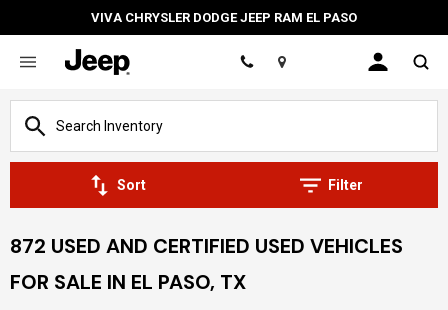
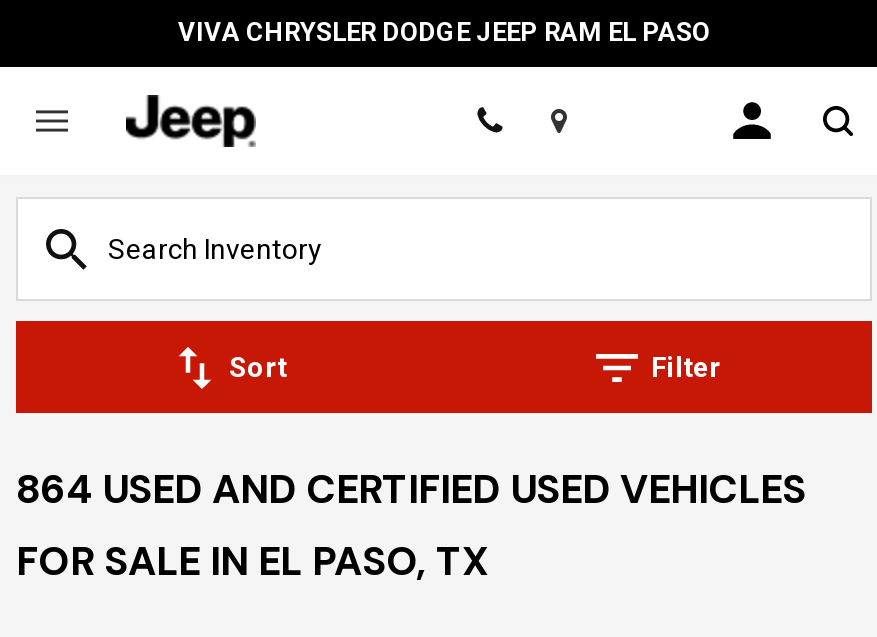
- 872 USED AND CERTIFIED USED VEHICLES
+ 864 USED AND CERTIFIED USED VEHICLES
